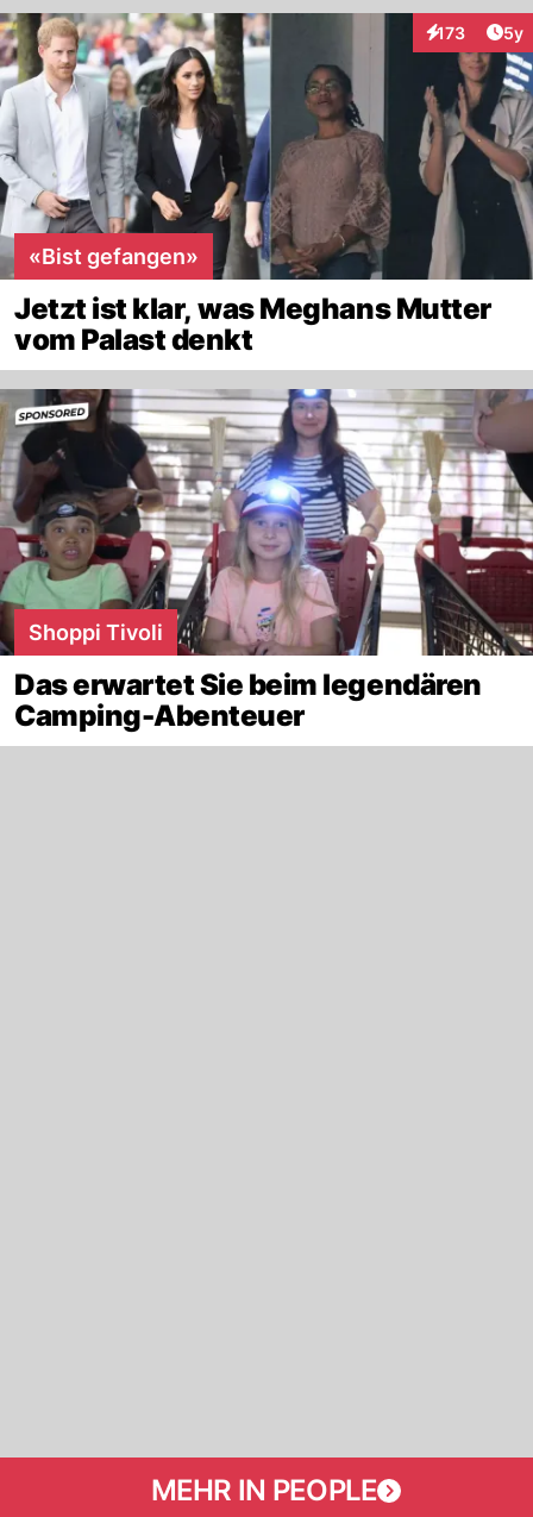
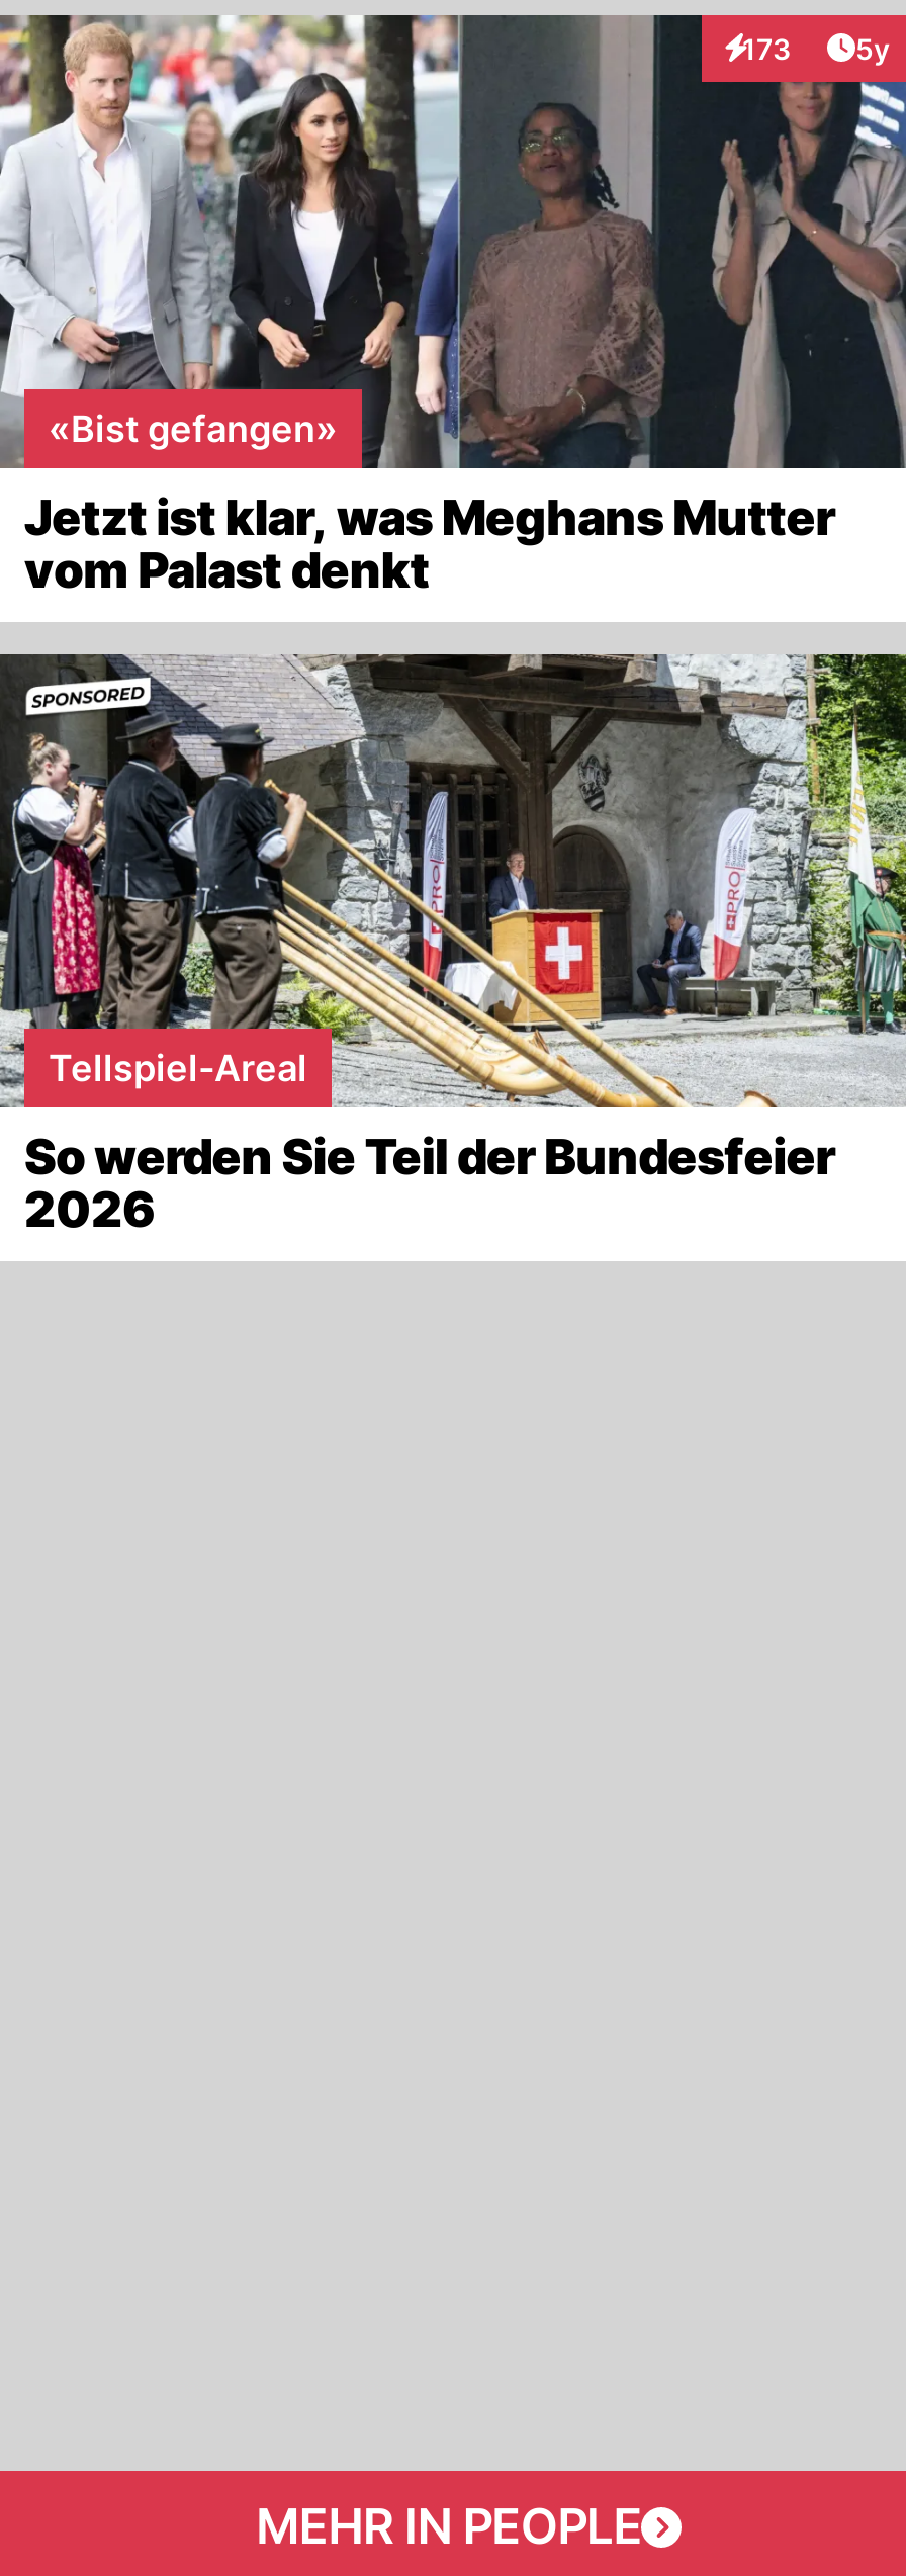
- [image]
- Shoppi Tivoli
+ [image]
+ Tellspiel-Areal

- Das erwartet Sie beim legendären
- Camping-Abenteuer
+ So werden Sie Teil der Bundesfeier
+ 2026
